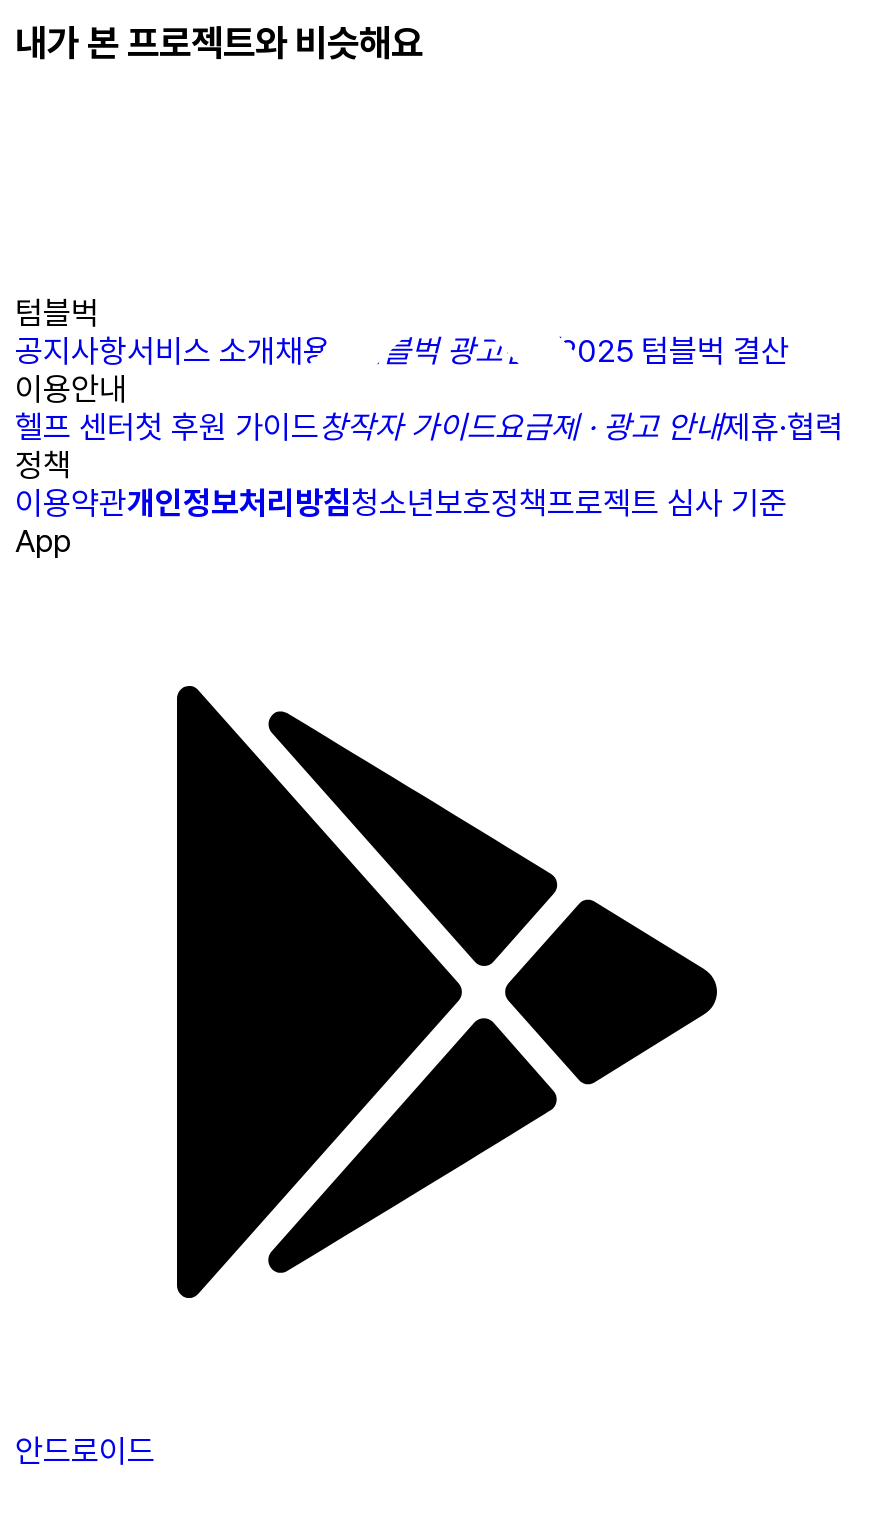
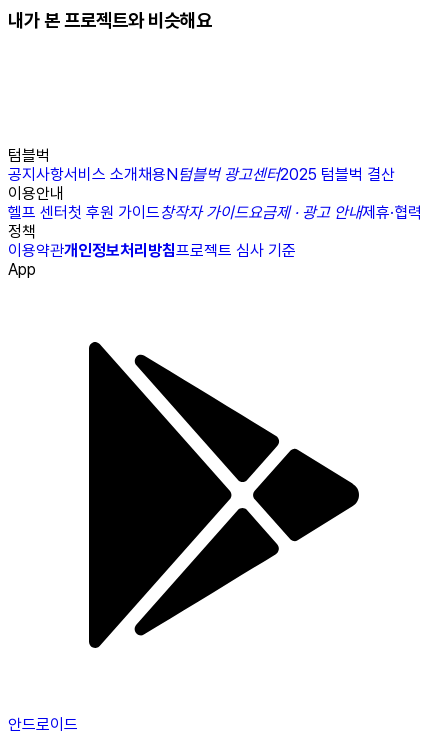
- 이용약관개인정보처리방침청소년보호정책프로젝트 심사 기준
+ 이용약관개인정보처리방침프로젝트 심사 기준
